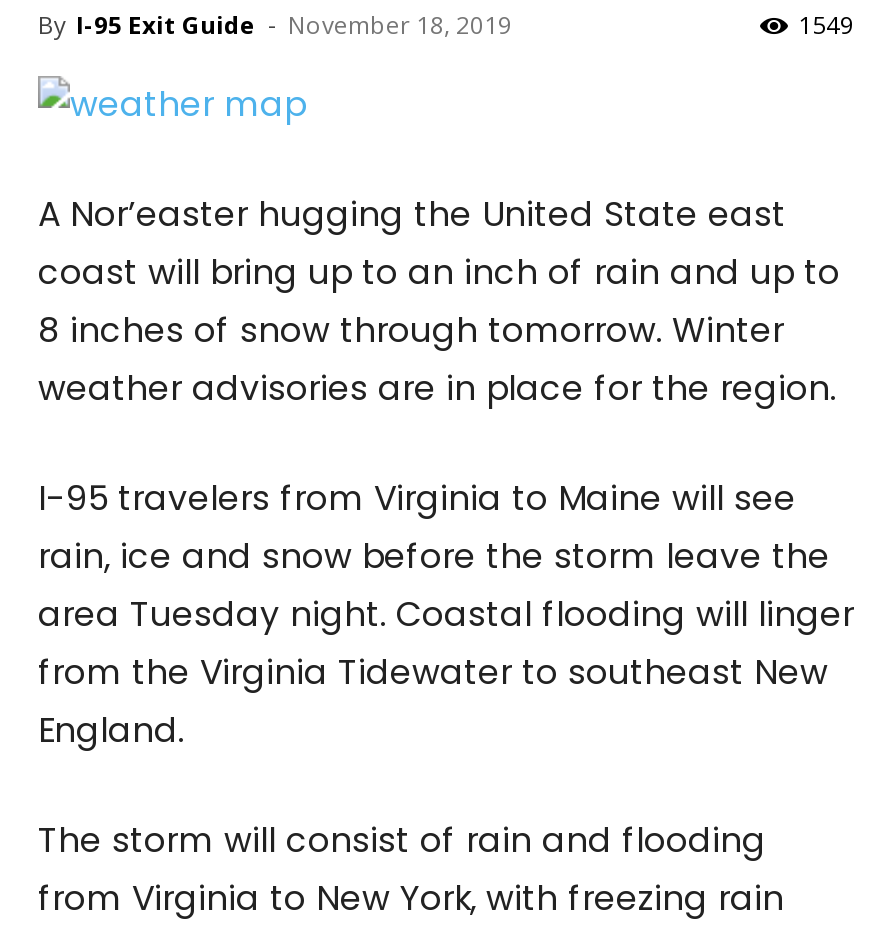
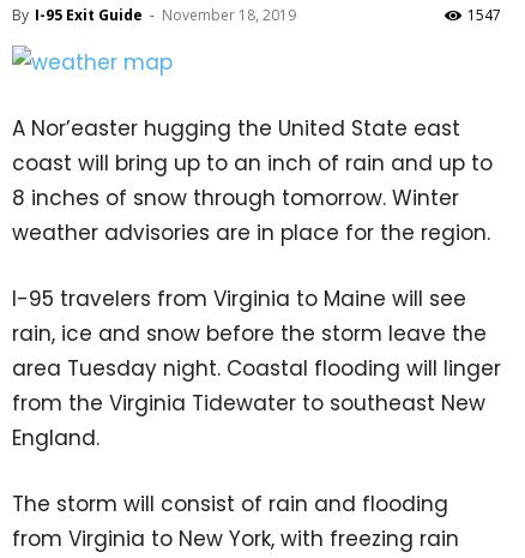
- 1549
+ 1547
